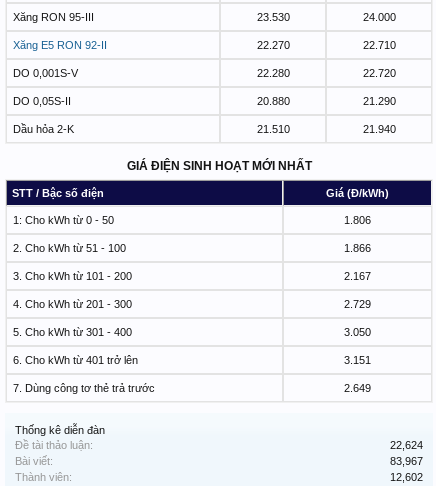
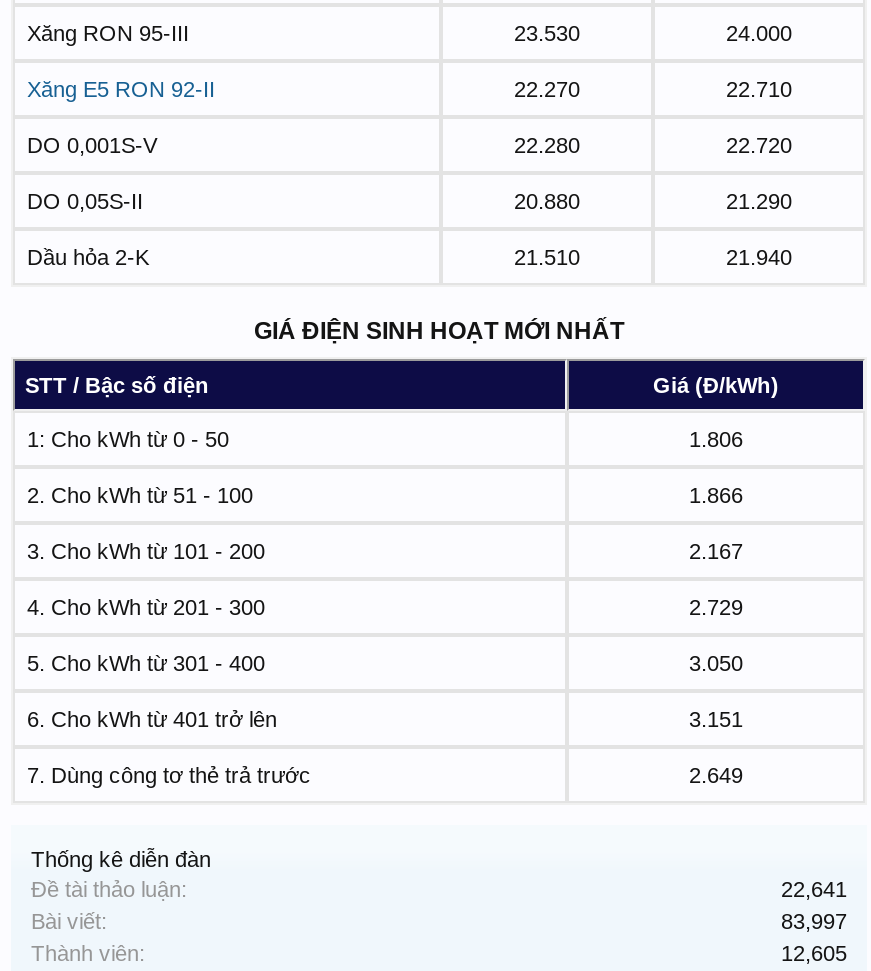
- 22,624
+ 22,641

- 83,967
+ 83,997

- 12,602
+ 12,605
